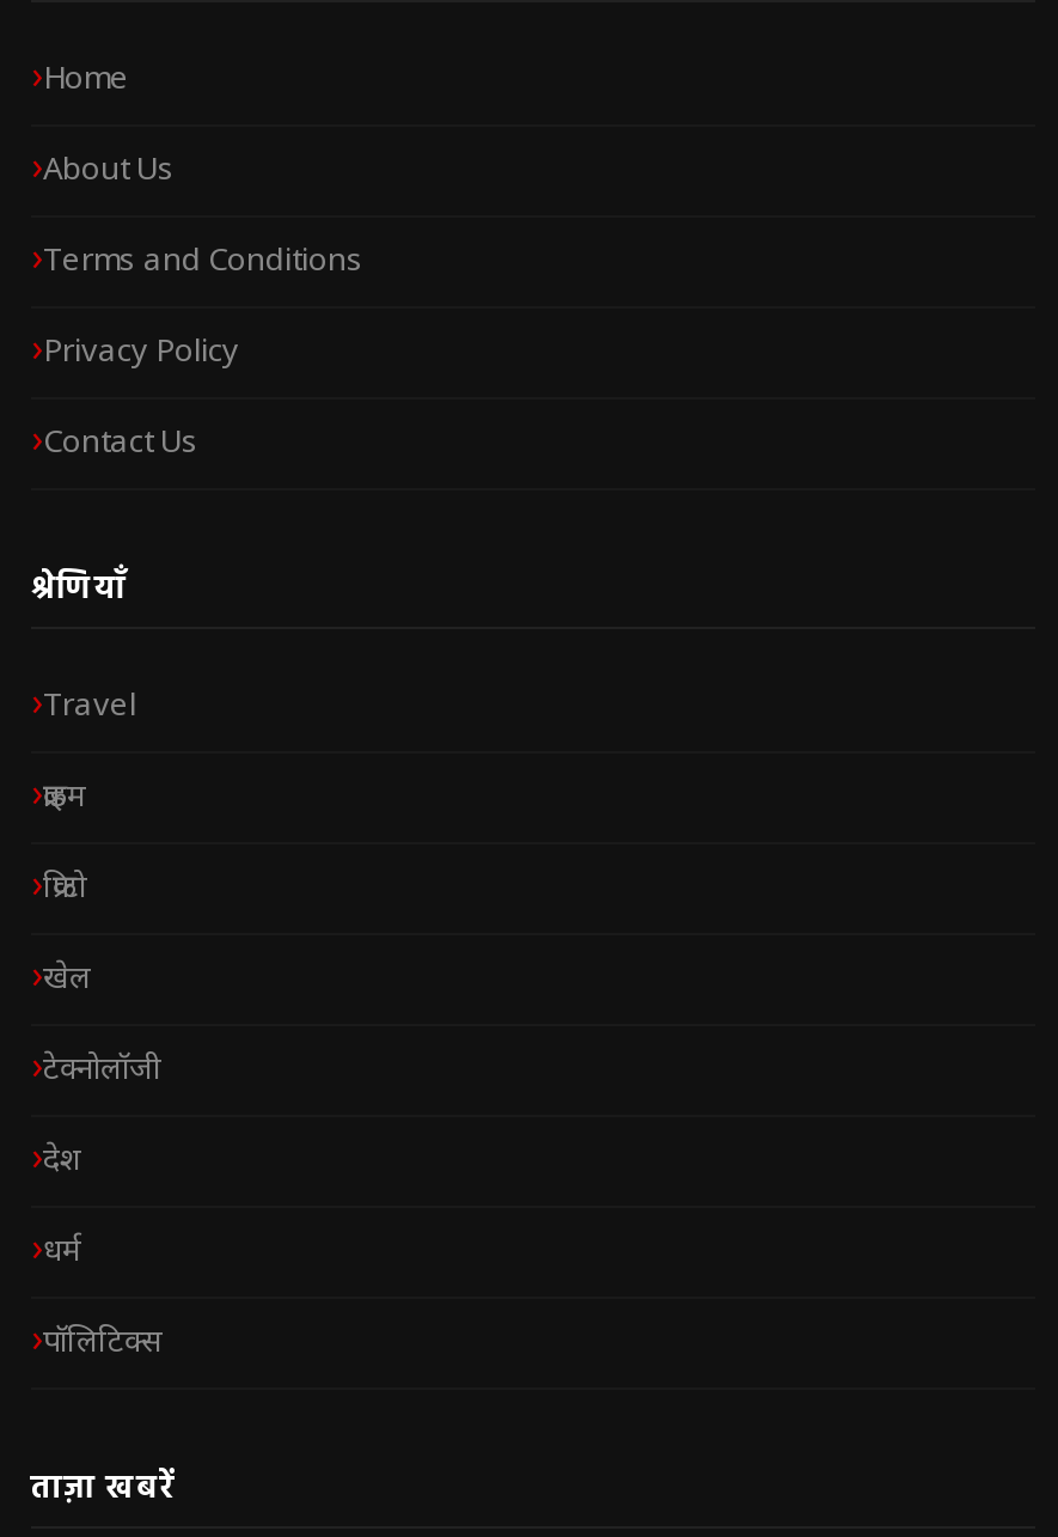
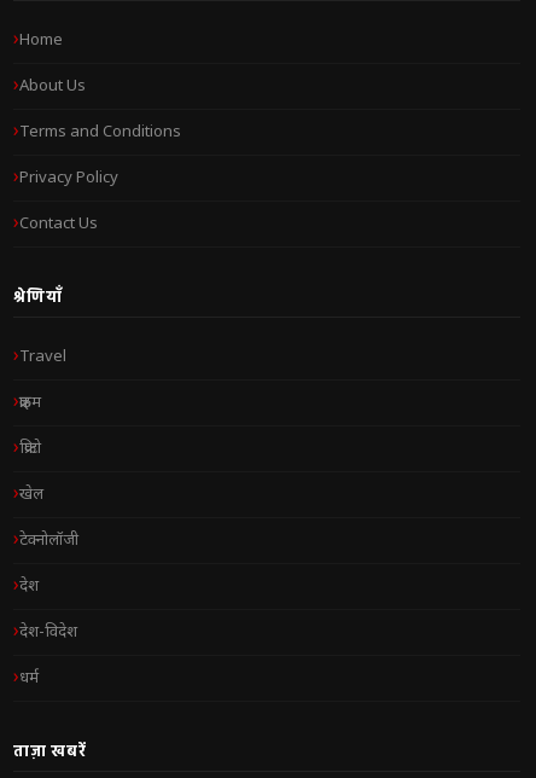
+ देश-विदेश

moved down: धर्म

- पॉलिटिक्स
